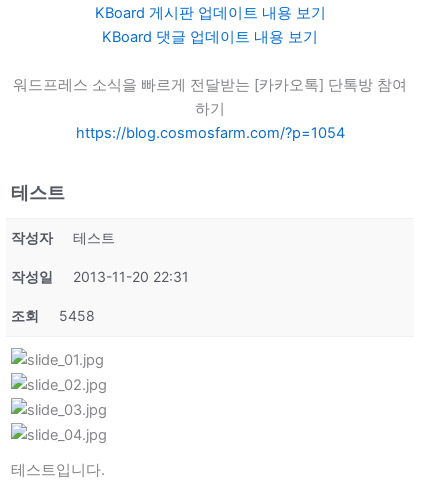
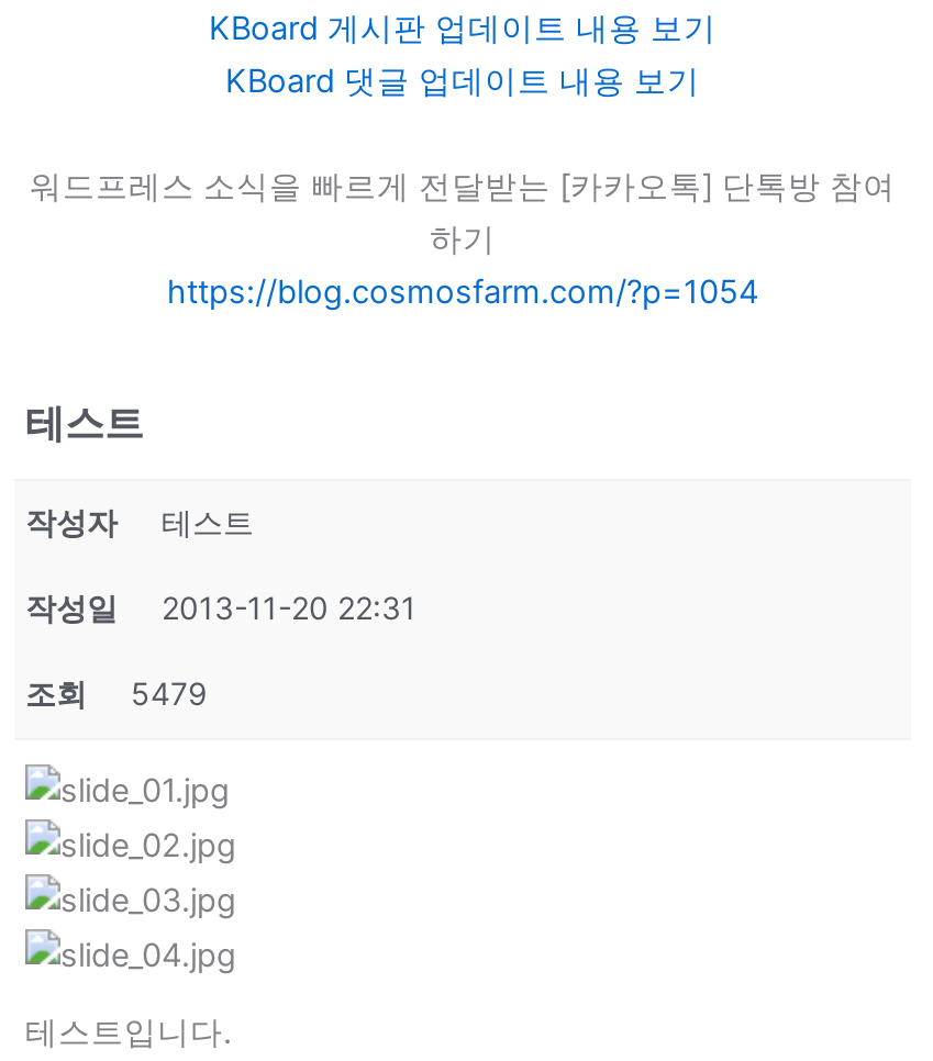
- 조회 5458
+ 조회 5479
